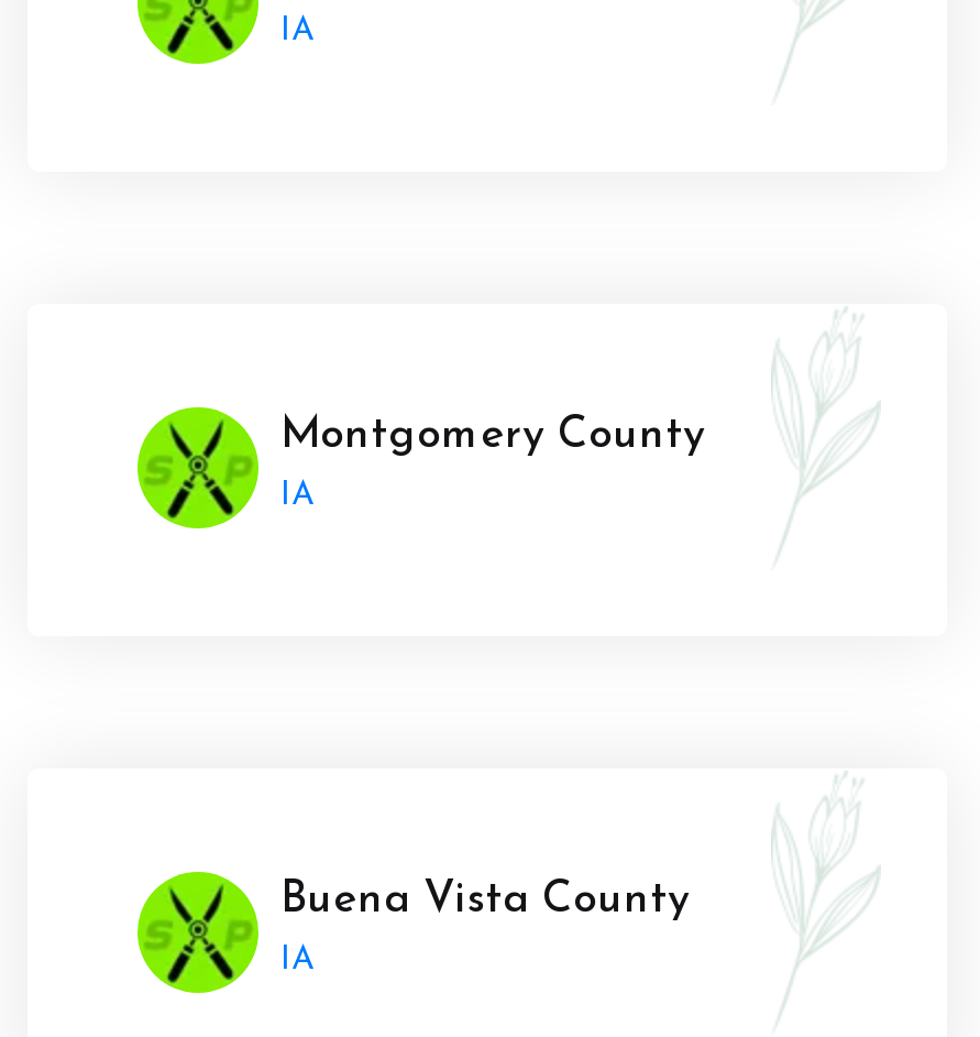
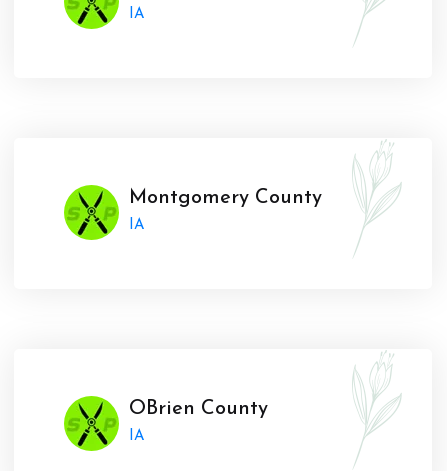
- Buena Vista County
+ OBrien County
